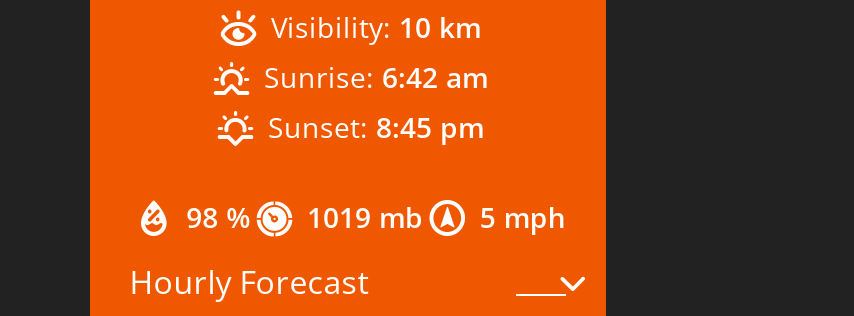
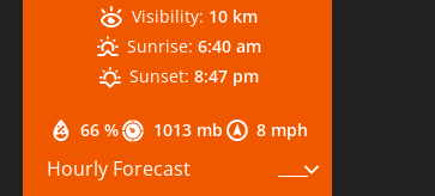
- Sunrise: 6:42 am
+ Sunrise: 6:40 am

- Sunset: 8:45 pm
+ Sunset: 8:47 pm

- 98 %
+ 66 %

- 1019 mb
+ 1013 mb

- 5 mph
+ 8 mph
